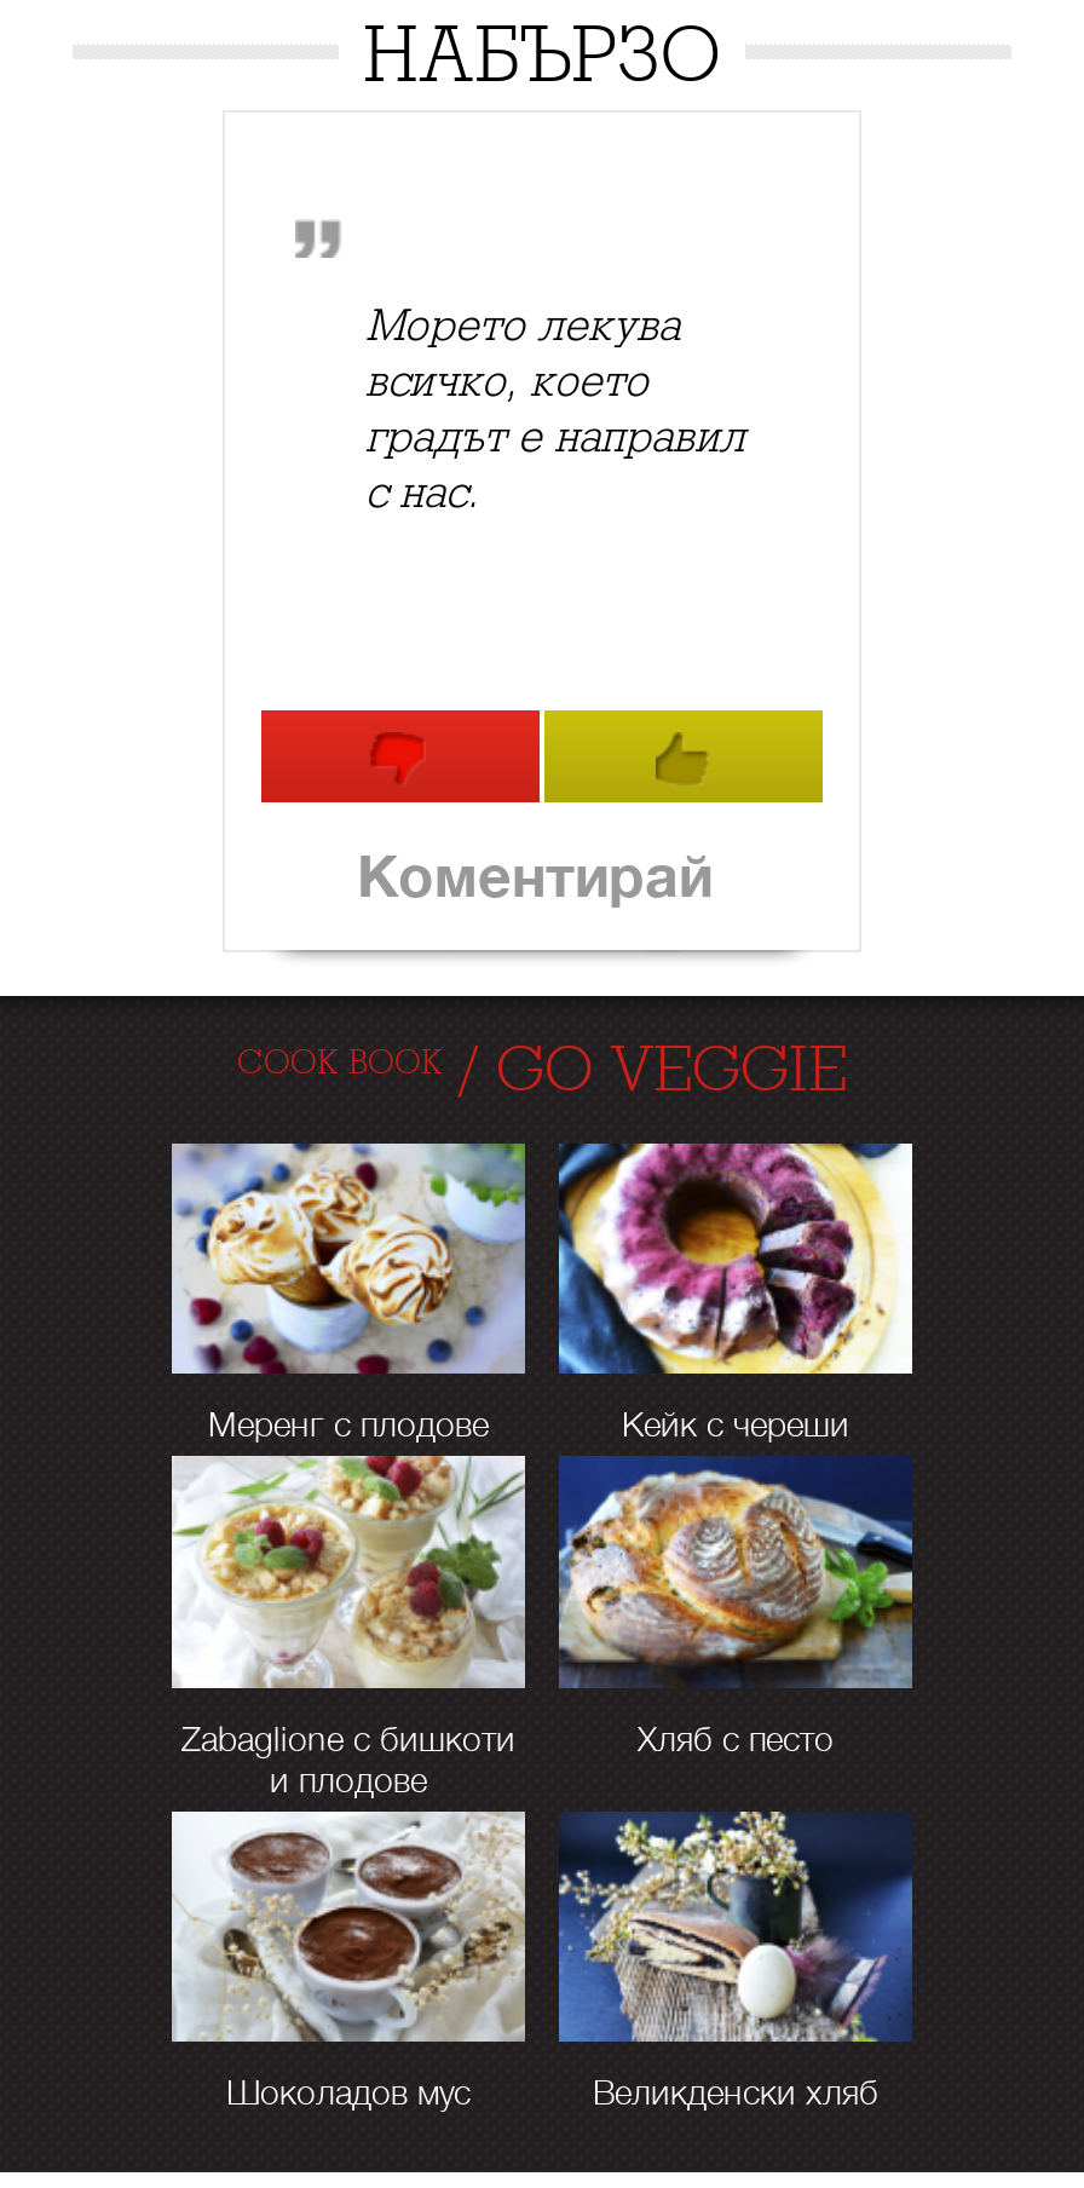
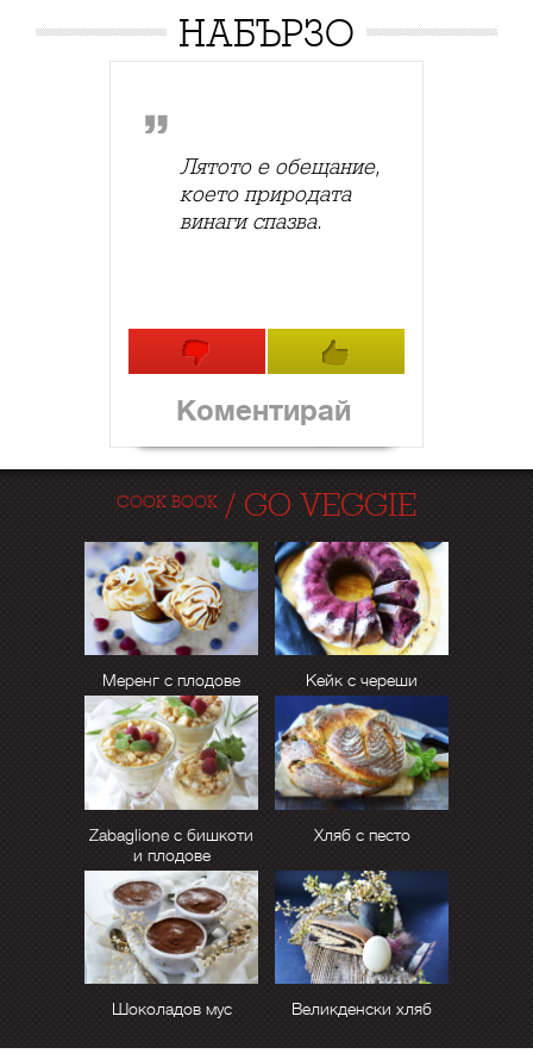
- Морето лекува
- всичко, което
- градът е направил
- с нас.
+ Лятото е обещание,
+ което природата
+ винаги спазва.
